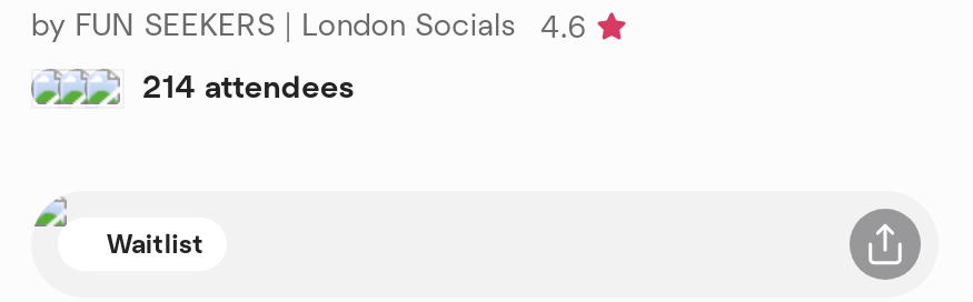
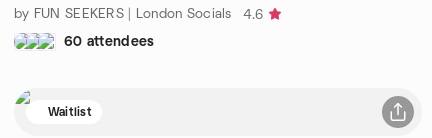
- 214 attendees
+ 60 attendees
